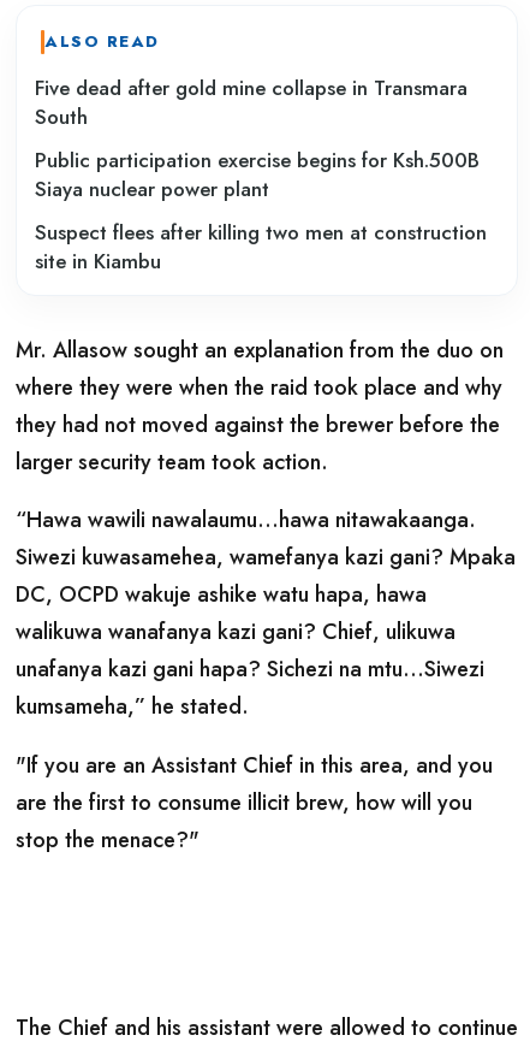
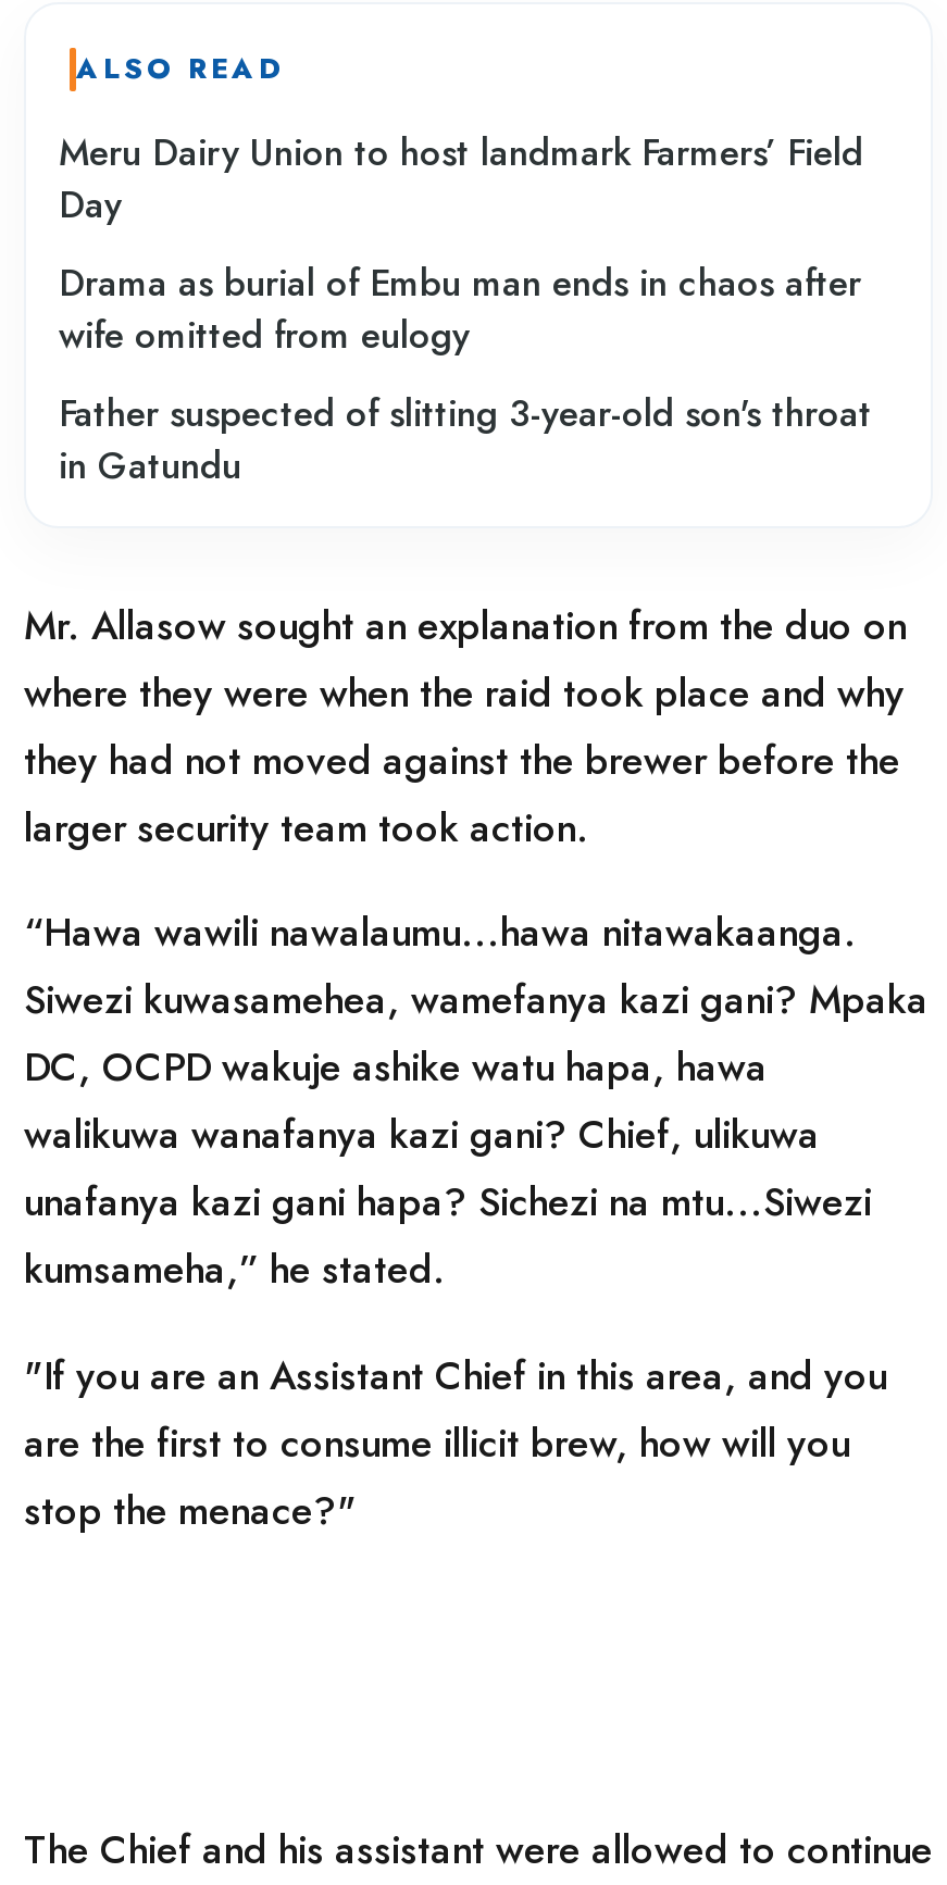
- Five dead after gold mine collapse in Transmara
- South
+ Meru Dairy Union to host landmark Farmers’ Field
+ Day

- Public participation exercise begins for Ksh.500B
- Siaya nuclear power plant
+ Drama as burial of Embu man ends in chaos after
+ wife omitted from eulogy

- Suspect flees after killing two men at construction
- site in Kiambu
+ Father suspected of slitting 3-year-old son's throat
+ in Gatundu
